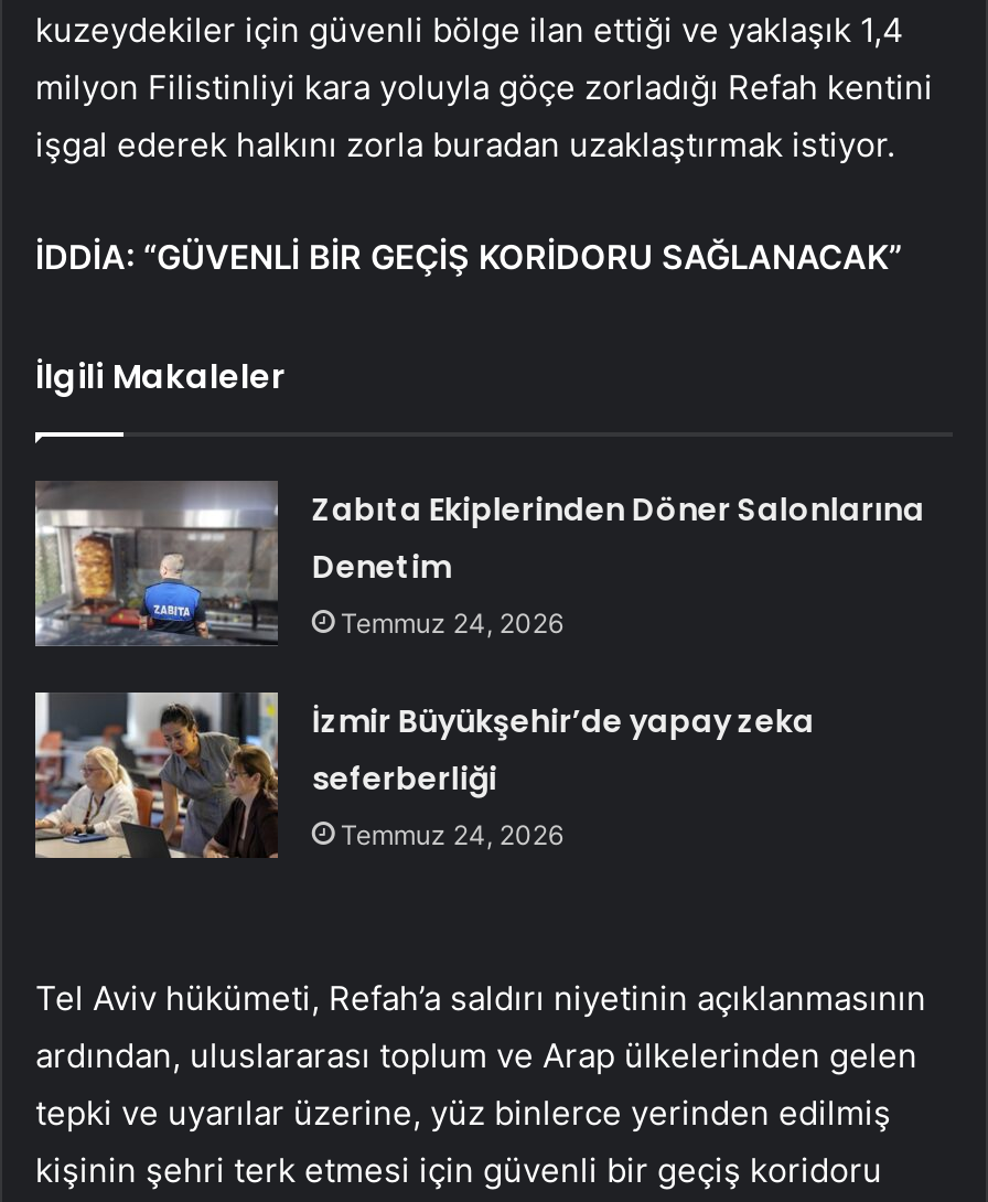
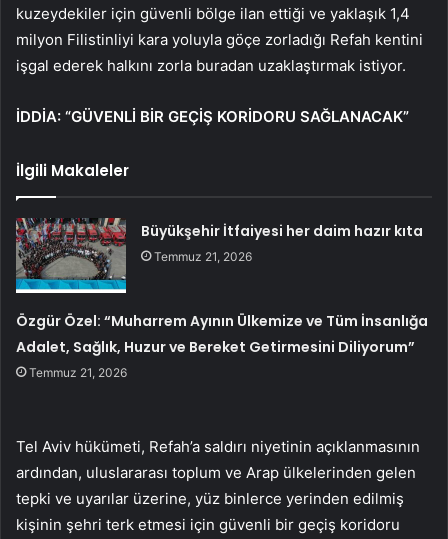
- [image]
- Zabıta Ekiplerinden Döner Salonlarına
- Denetim
- Temmuz 24, 2026
+ [image]
+ Büyükşehir İtfaiyesi her daim hazır kıta
+ Temmuz 21, 2026

- İzmir Büyükşehir’de yapay zeka
- seferberliği
- Temmuz 24, 2026
+ Özgür Özel: “Muharrem Ayının Ülkemize ve Tüm İnsanlığa
+ Adalet, Sağlık, Huzur ve Bereket Getirmesini Diliyorum”
+ Temmuz 21, 2026
